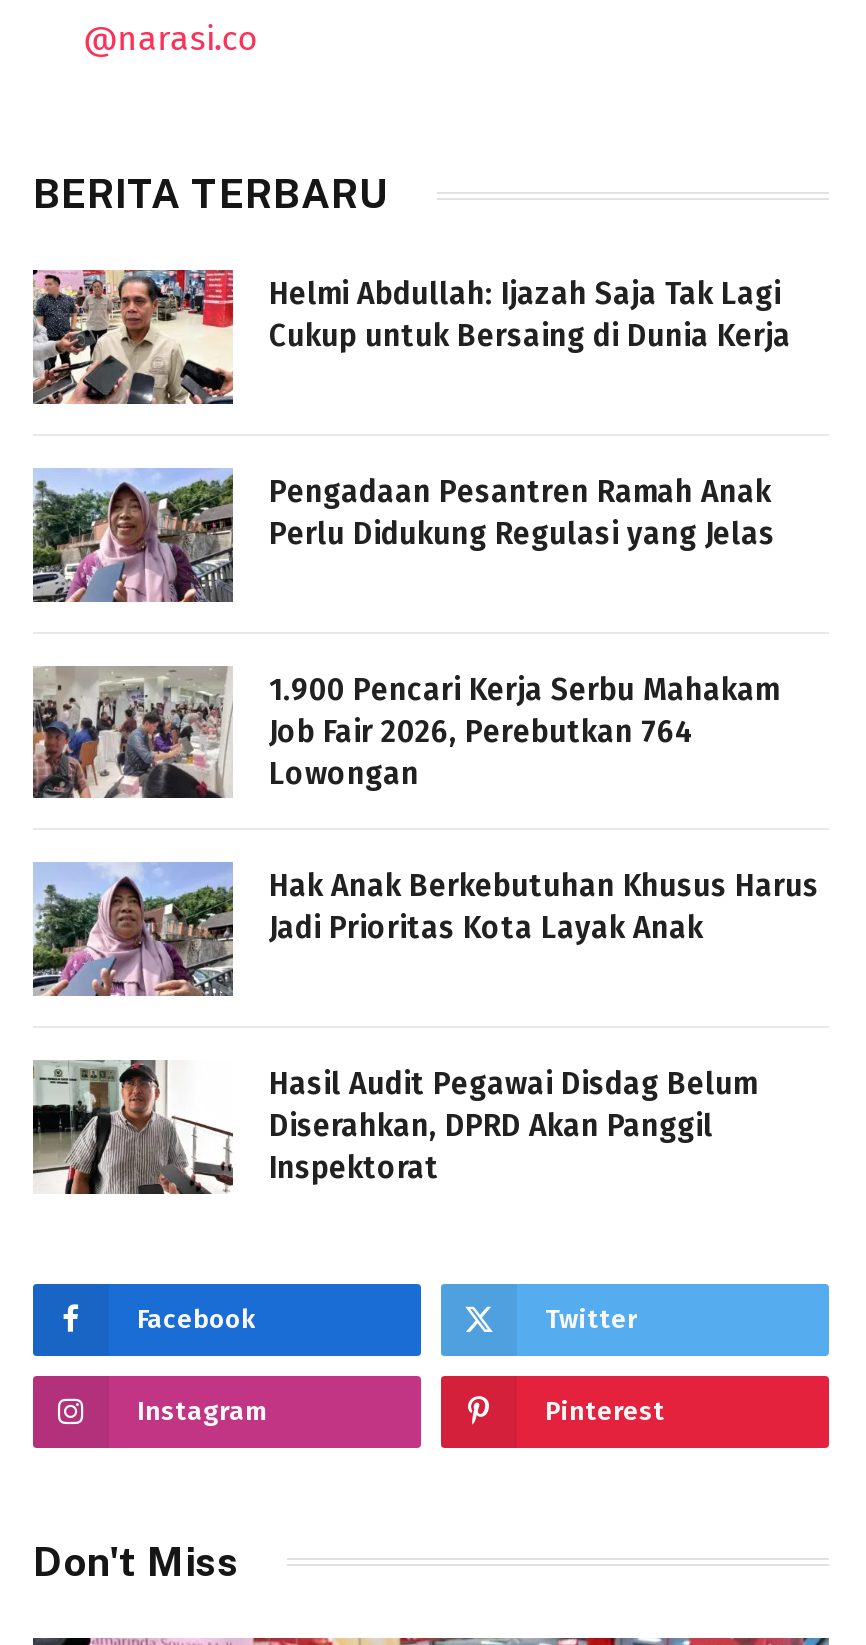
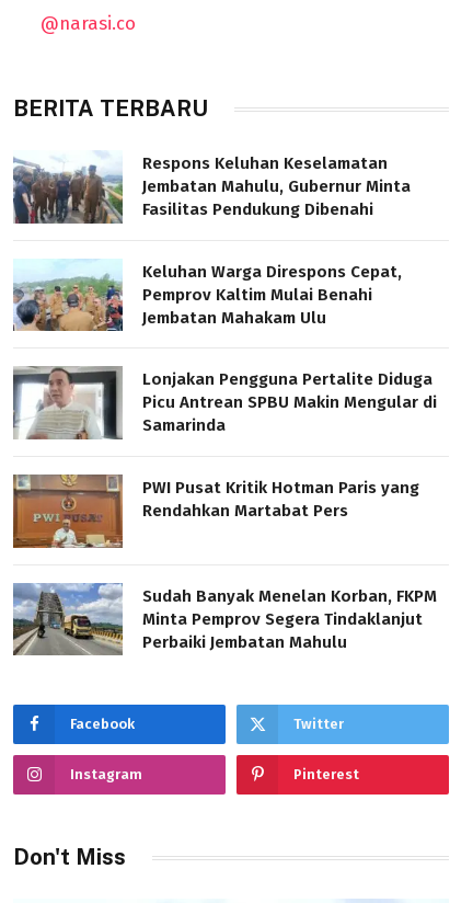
- [image]
- Helmi Abdullah: Ijazah Saja Tak Lagi
- Cukup untuk Bersaing di Dunia Kerja
+ [image]
+ Respons Keluhan Keselamatan
+ Jembatan Mahulu, Gubernur Minta
+ Fasilitas Pendukung Dibenahi

- [image]
- Pengadaan Pesantren Ramah Anak
- Perlu Didukung Regulasi yang Jelas
+ [image]
+ Keluhan Warga Direspons Cepat,
+ Pemprov Kaltim Mulai Benahi
+ Jembatan Mahakam Ulu

- [image]
- 1.900 Pencari Kerja Serbu Mahakam
- Job Fair 2026, Perebutkan 764
- Lowongan
+ [image]
+ Lonjakan Pengguna Pertalite Diduga
+ Picu Antrean SPBU Makin Mengular di
+ Samarinda

- [image]
- Hak Anak Berkebutuhan Khusus Harus
- Jadi Prioritas Kota Layak Anak
+ [image]
+ PWI Pusat Kritik Hotman Paris yang
+ Rendahkan Martabat Pers

- [image]
- Hasil Audit Pegawai Disdag Belum
- Diserahkan, DPRD Akan Panggil
- Inspektorat
+ [image]
+ Sudah Banyak Menelan Korban, FKPM
+ Minta Pemprov Segera Tindaklanjut
+ Perbaiki Jembatan Mahulu
